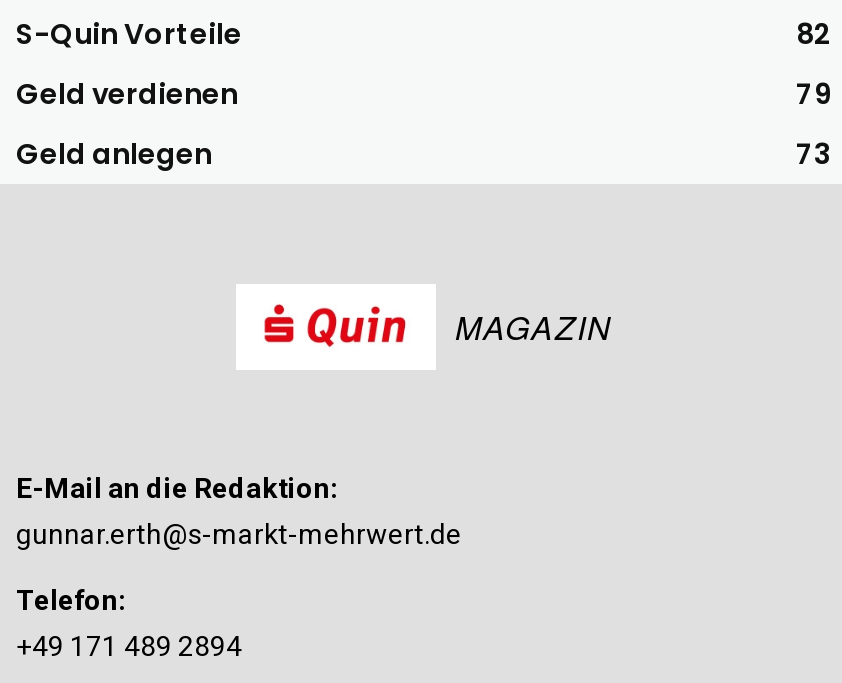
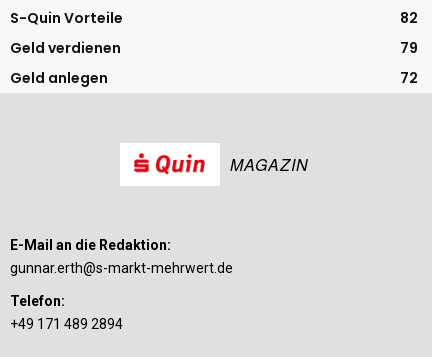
- 73
+ 72
